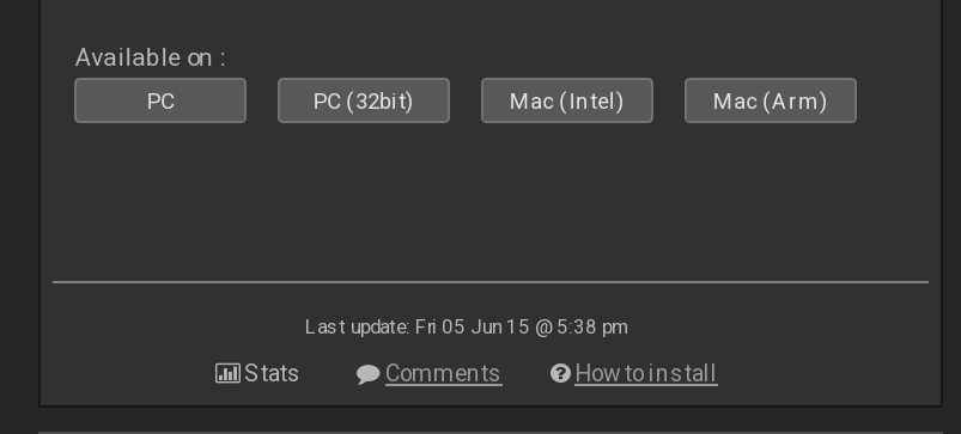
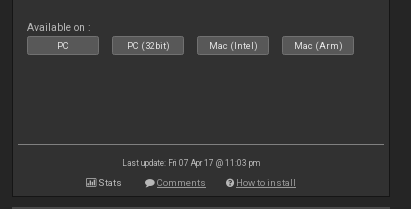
- Last update: Fri 05 Jun 15 @ 5:38 pm
+ Last update: Fri 07 Apr 17 @ 11:03 pm
